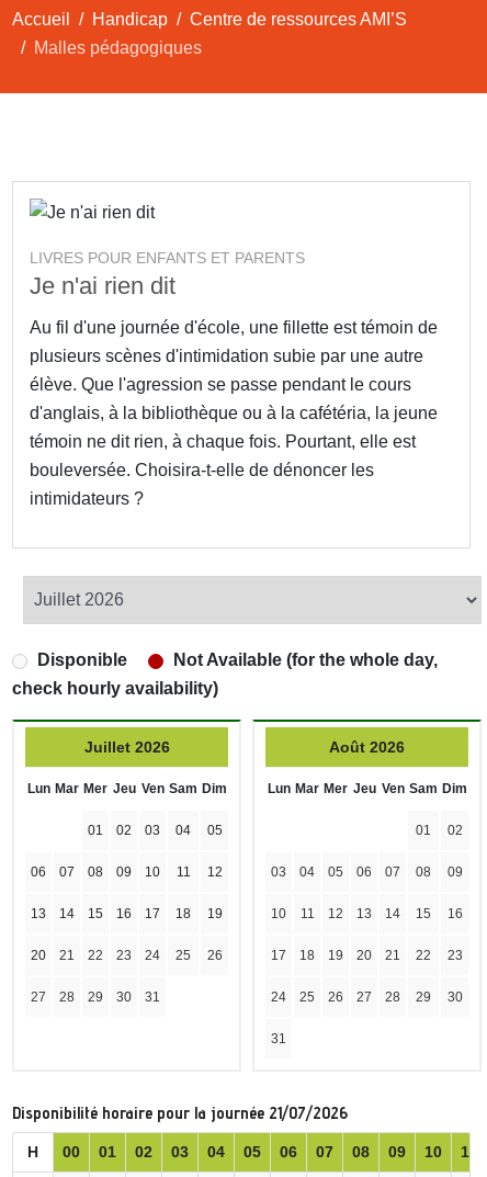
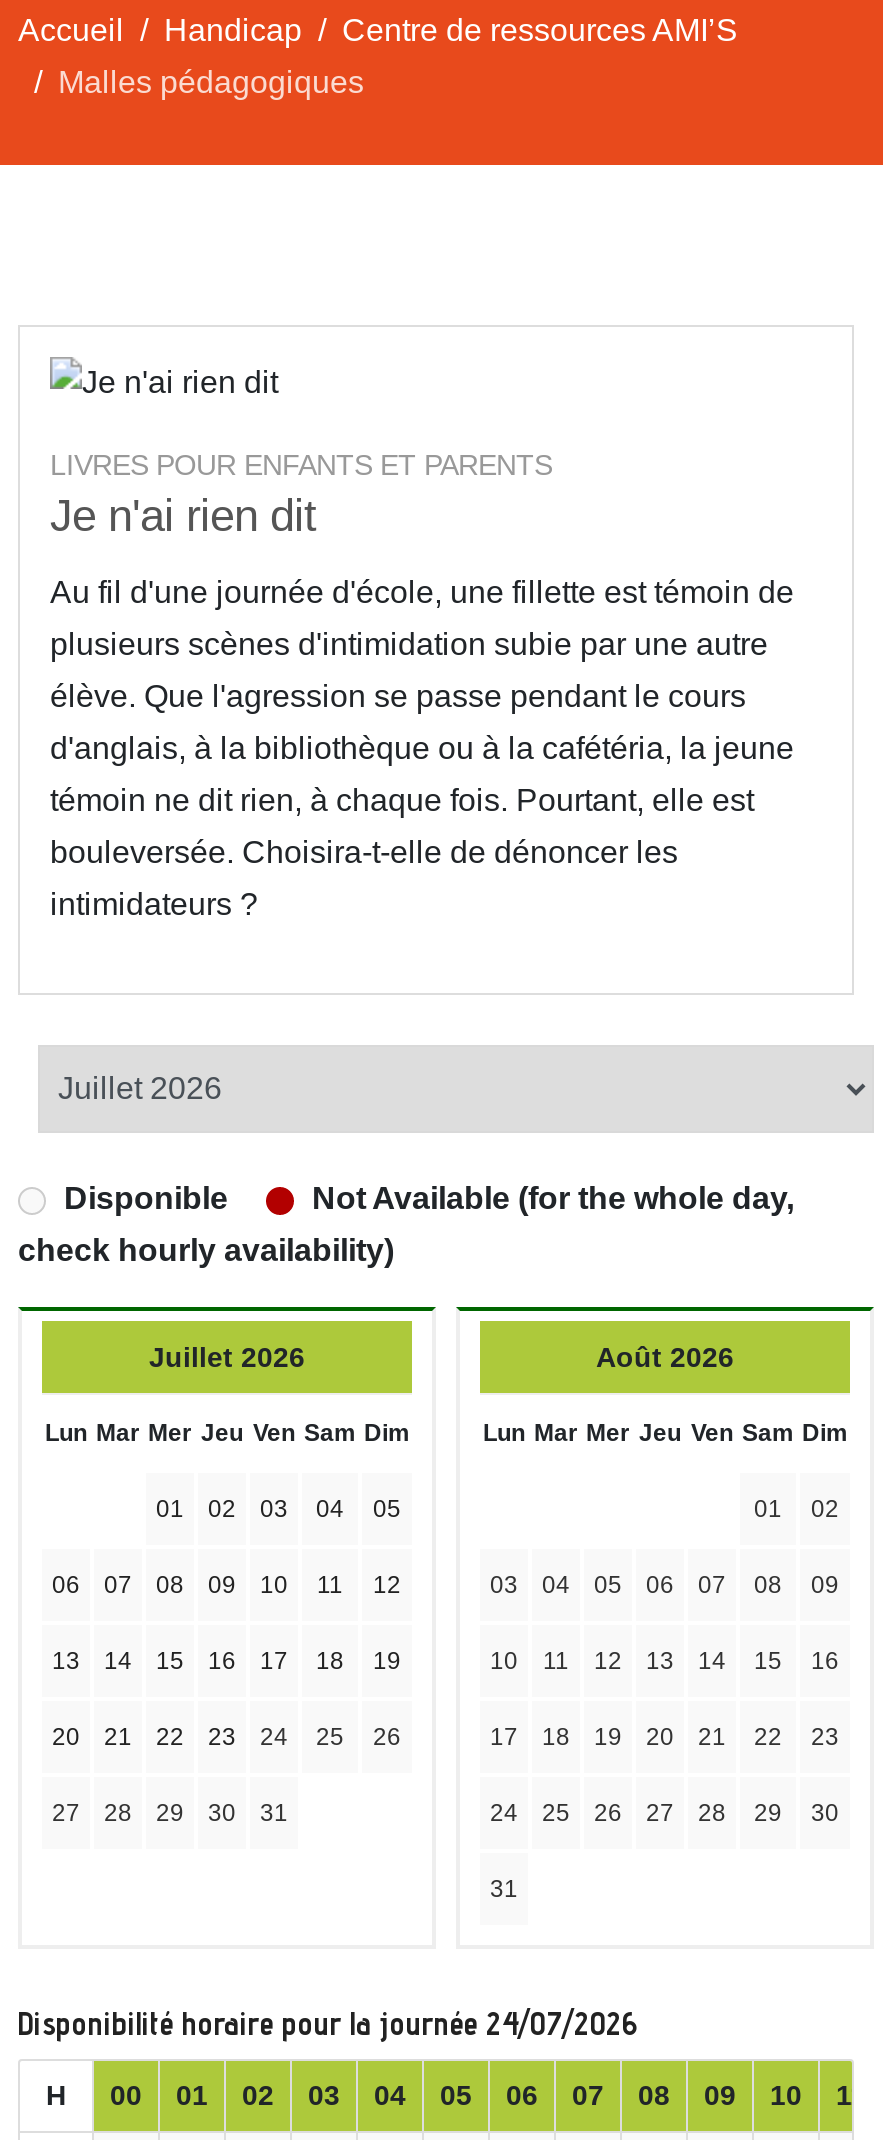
- Disponibilité horaire pour la journée 21/07/2026
+ Disponibilité horaire pour la journée 24/07/2026
